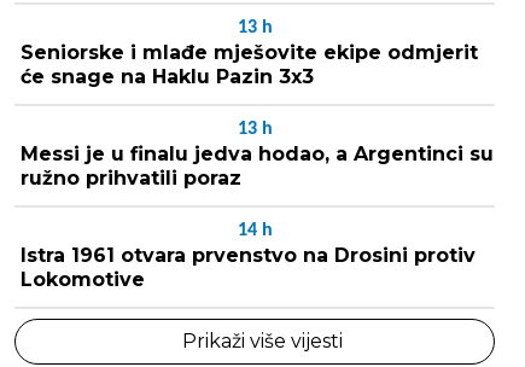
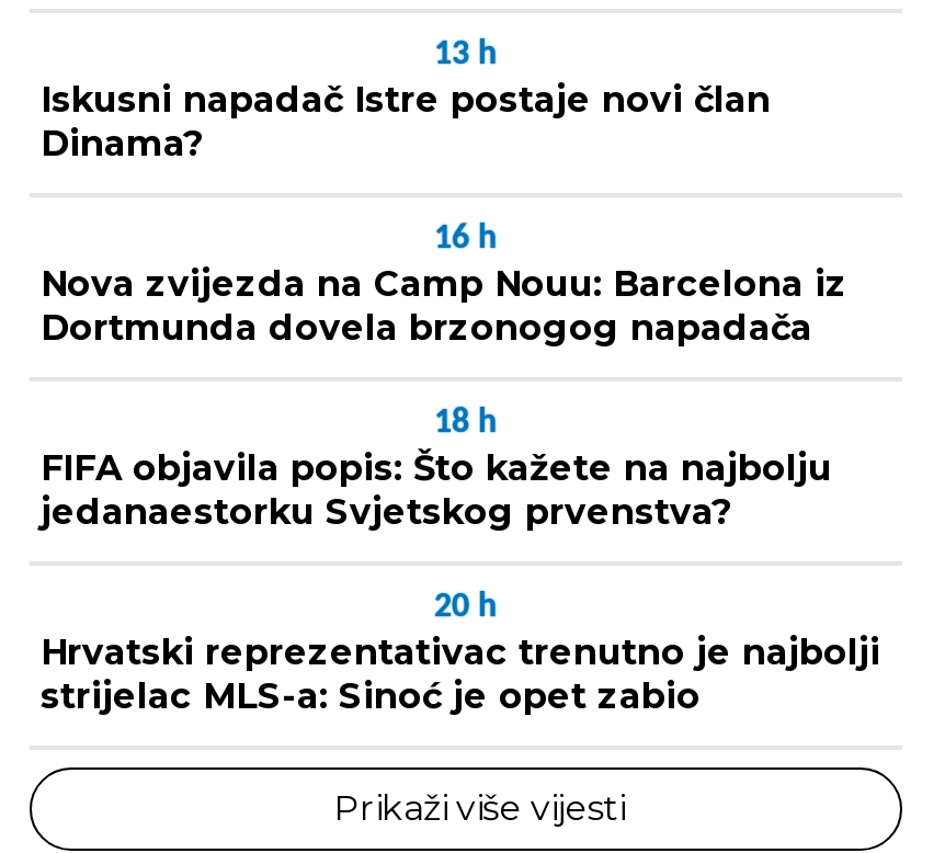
- Seniorske i mlađe mješovite ekipe odmjerit
- će snage na Haklu Pazin 3x3
- 13 h
- Messi je u finalu jedva hodao, a Argentinci su
- ružno prihvatili poraz
- 14 h
- Istra 1961 otvara prvenstvo na Drosini protiv
- Lokomotive
+ Iskusni napadač Istre postaje novi član
+ Dinama?
+ 16 h
+ Nova zvijezda na Camp Nouu: Barcelona iz
+ Dortmunda dovela brzonogog napadača
+ 18 h
+ FIFA objavila popis: Što kažete na najbolju
+ jedanaestorku Svjetskog prvenstva?
+ 20 h
+ Hrvatski reprezentativac trenutno je najbolji
+ strijelac MLS-a: Sinoć je opet zabio
